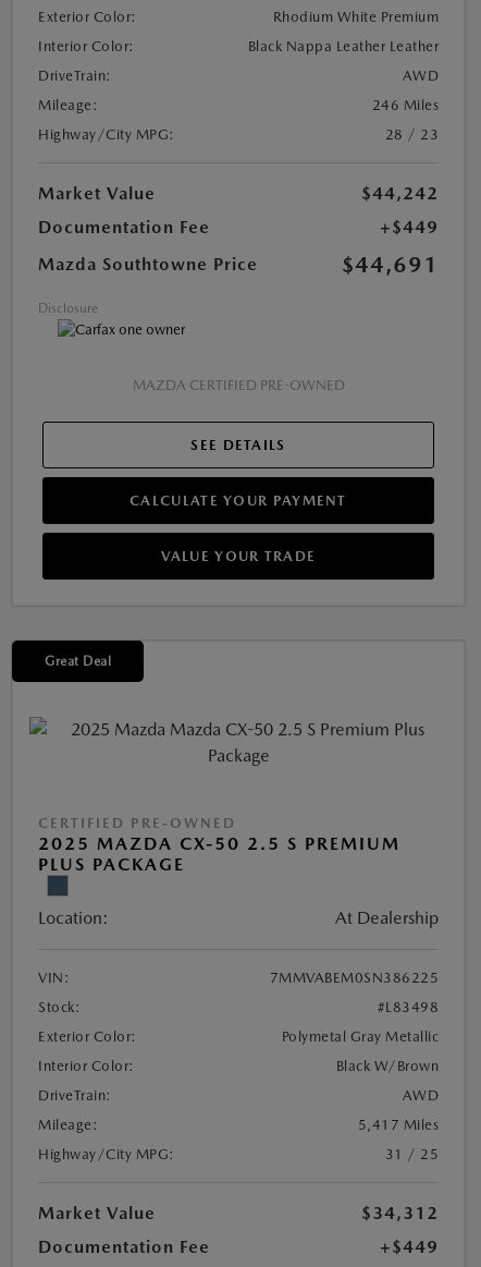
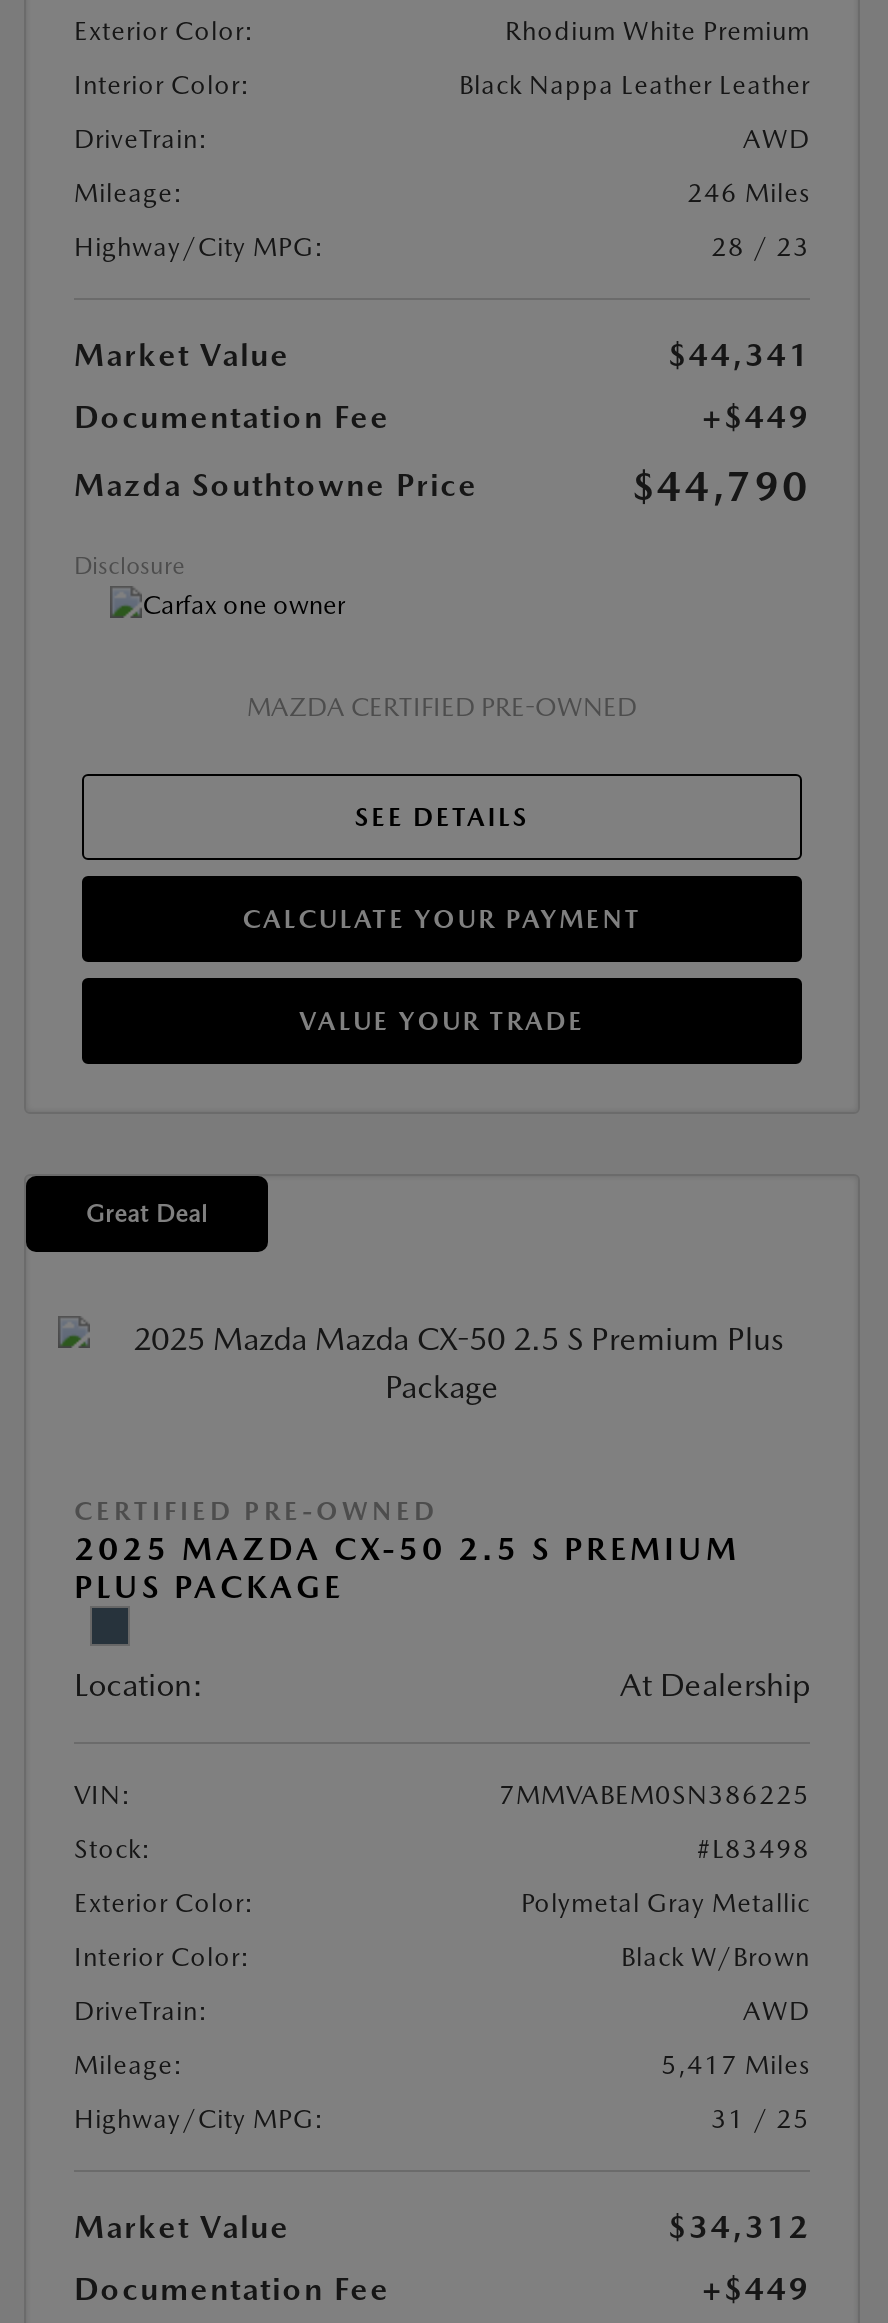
- $44,242
+ $44,341

- $44,691
+ $44,790
